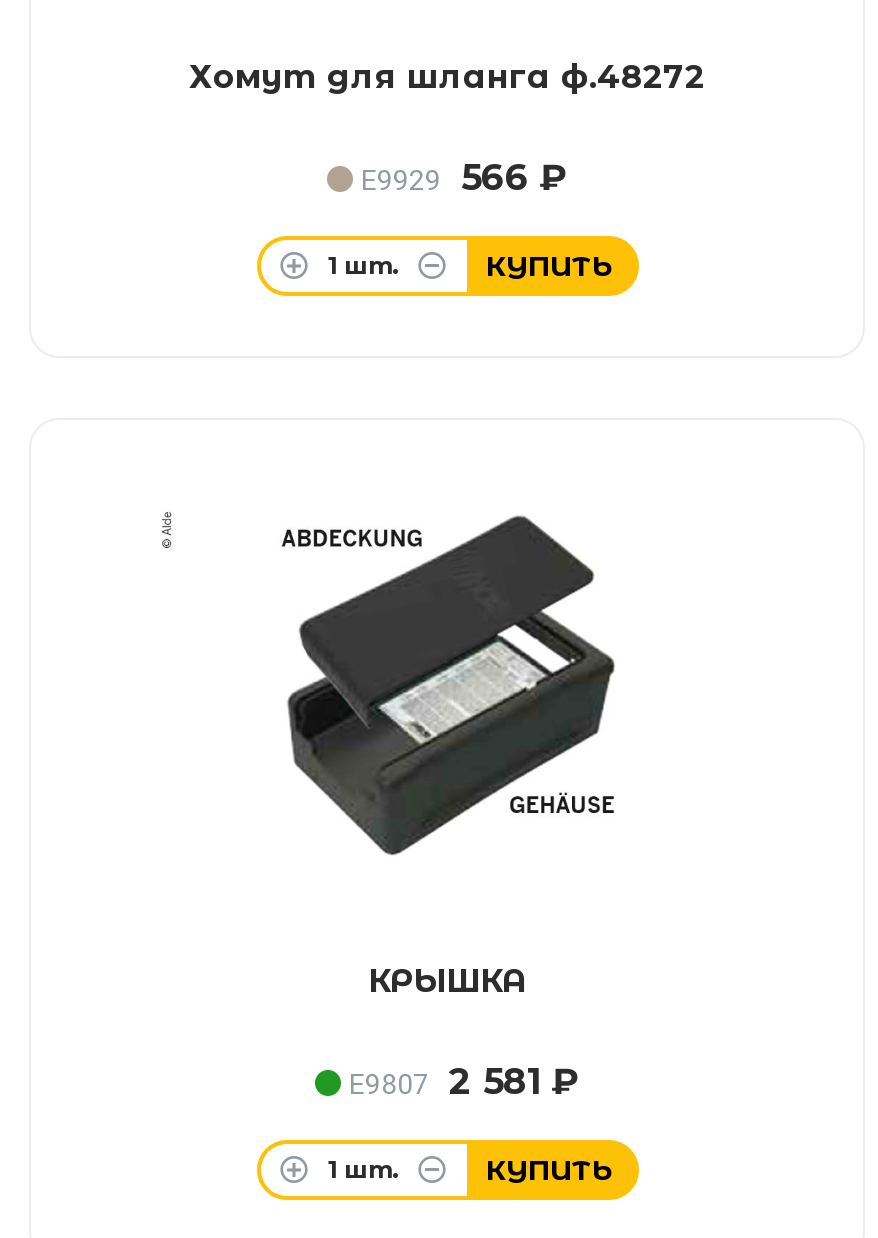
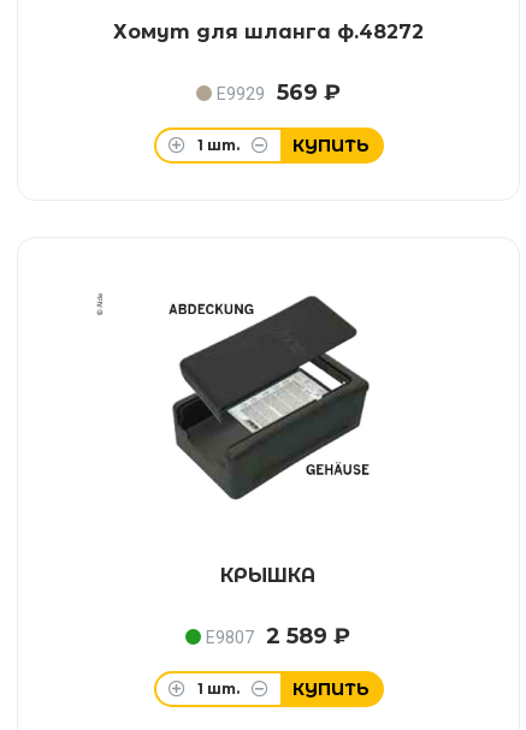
- E9929 566 ₽
+ E9929 569 ₽

- E9807 2 581 ₽
+ E9807 2 589 ₽
